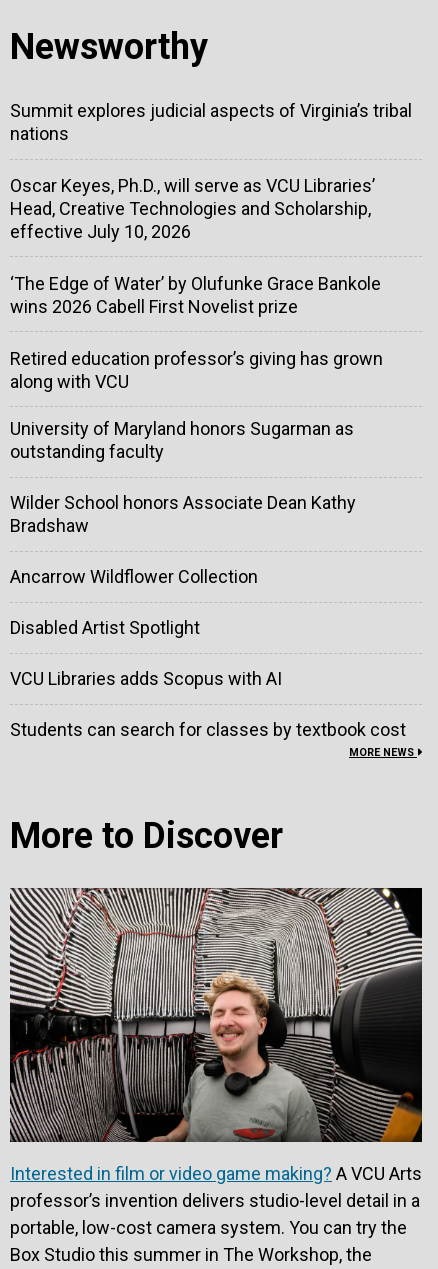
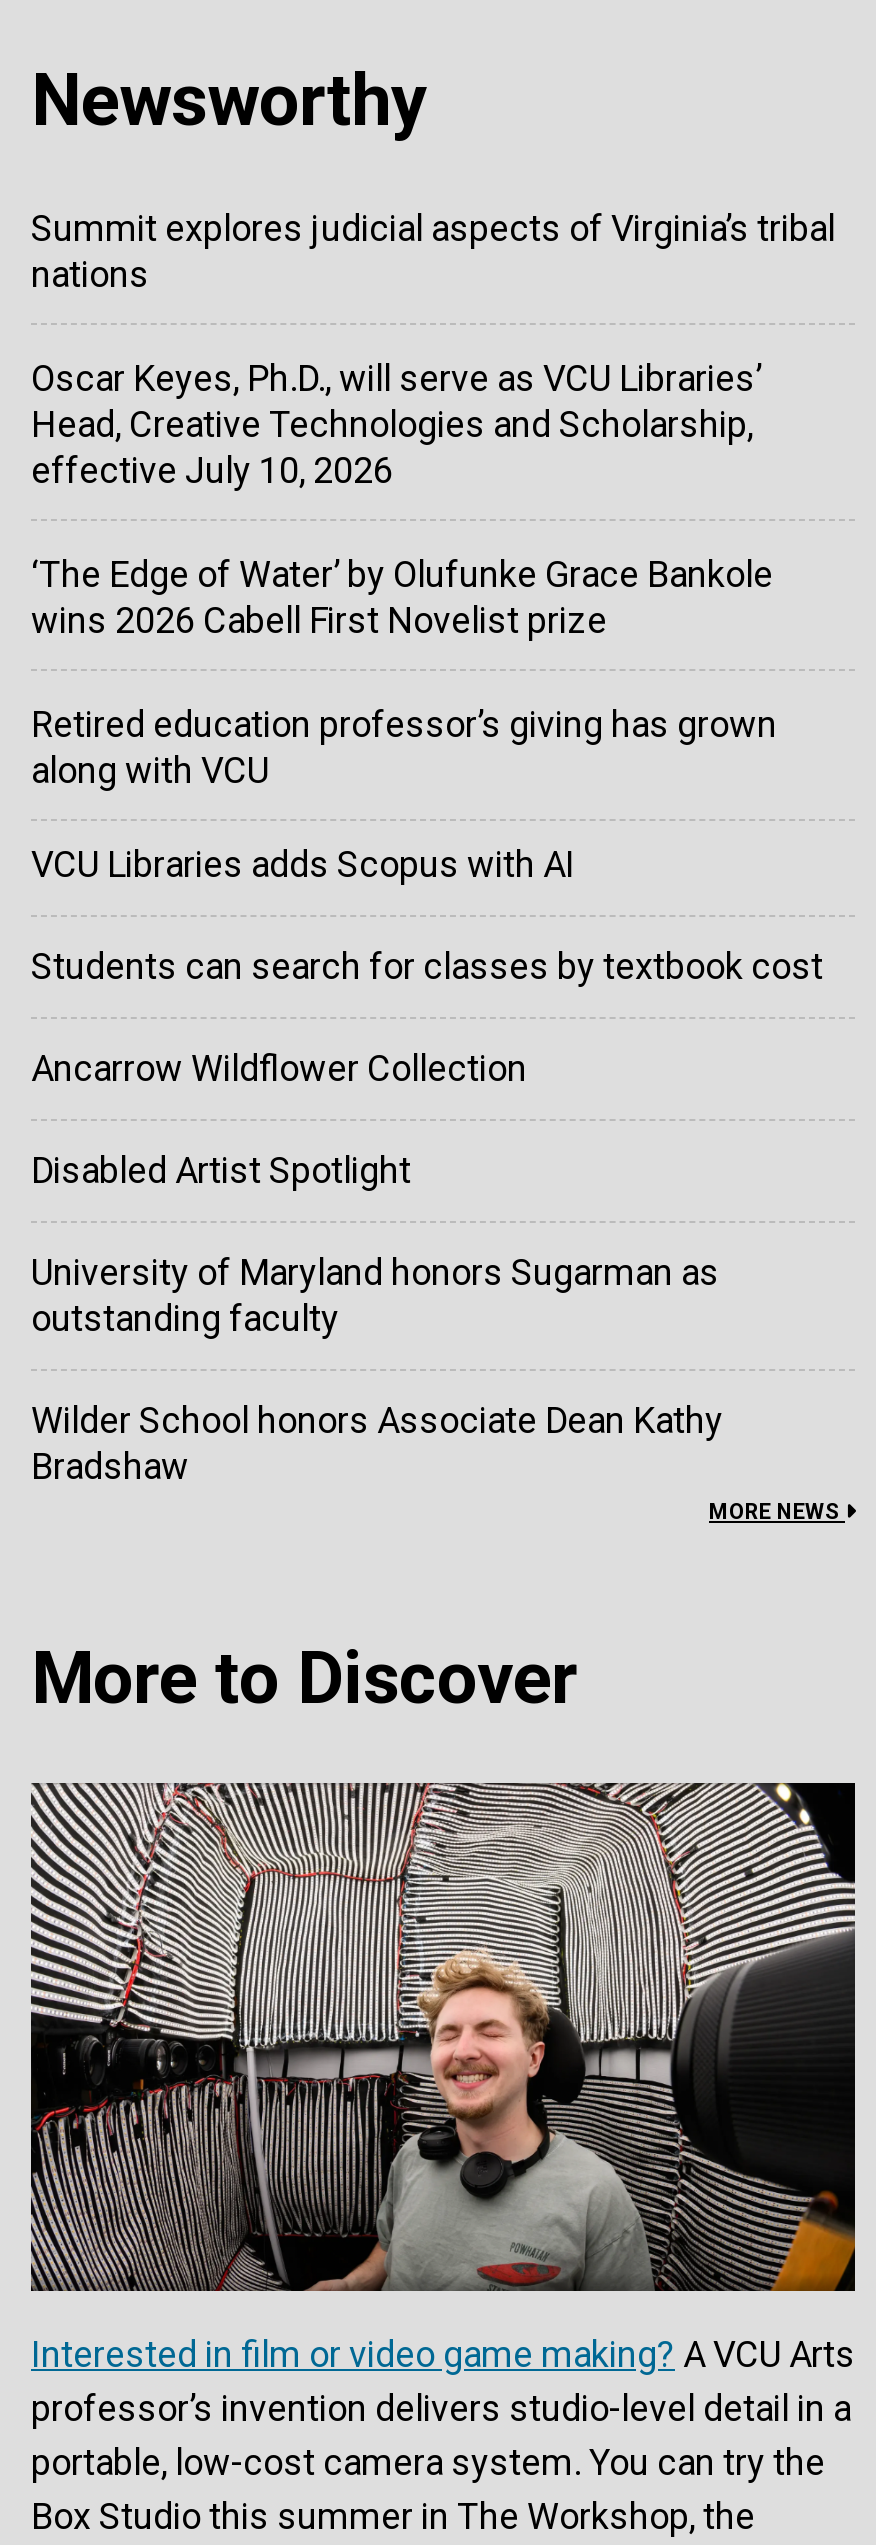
moved down: University of Maryland honors Sugarman as | outstanding faculty | Wilder School honors Associate Dean Kathy | Bradshaw

moved up: Ancarrow Wildflower Collection | Disabled Artist Spotlight | VCU Libraries adds Scopus with AI | Students can search for classes by textbook cost
